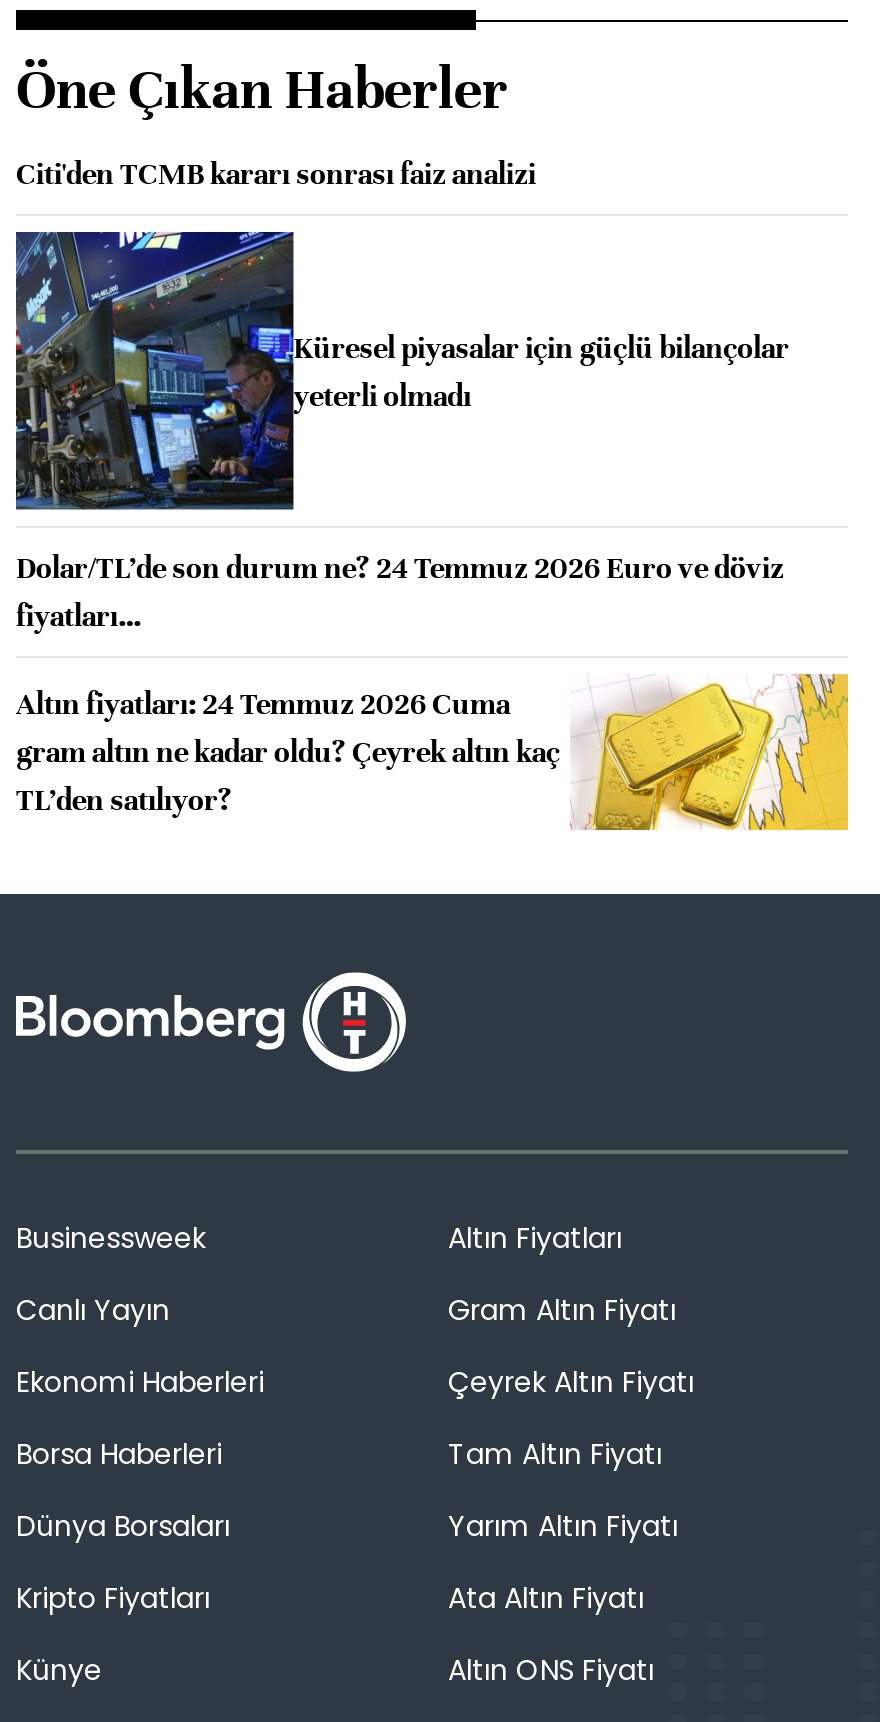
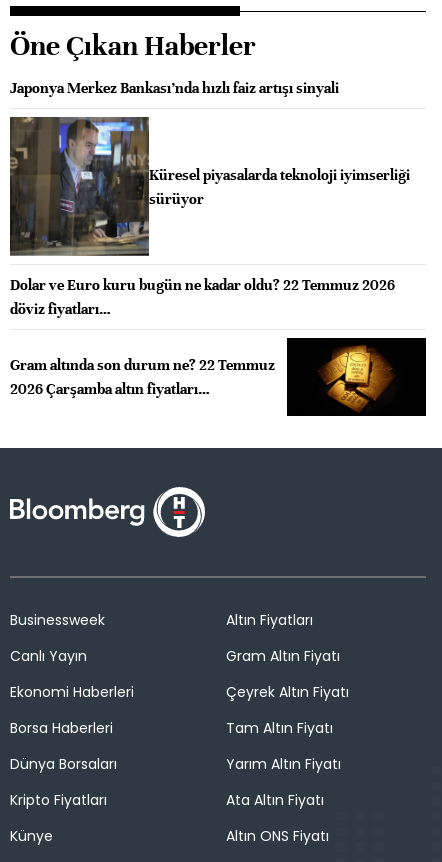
- Citi'den TCMB kararı sonrası faiz analizi
+ Japonya Merkez Bankası’nda hızlı faiz artışı sinyali

- [image]
- Küresel piyasalar için güçlü bilançolar
- yeterli olmadı
+ [image]
+ Küresel piyasalarda teknoloji iyimserliği
+ sürüyor

- Dolar/TL’de son durum ne? 24 Temmuz 2026 Euro ve döviz
- fiyatları…
+ Dolar ve Euro kuru bugün ne kadar oldu? 22 Temmuz 2026
+ döviz fiyatları…

- [image]
- Altın fiyatları: 24 Temmuz 2026 Cuma
- gram altın ne kadar oldu? Çeyrek altın kaç
- TL’den satılıyor?
+ [image]
+ Gram altında son durum ne? 22 Temmuz
+ 2026 Çarşamba altın fiyatları…
